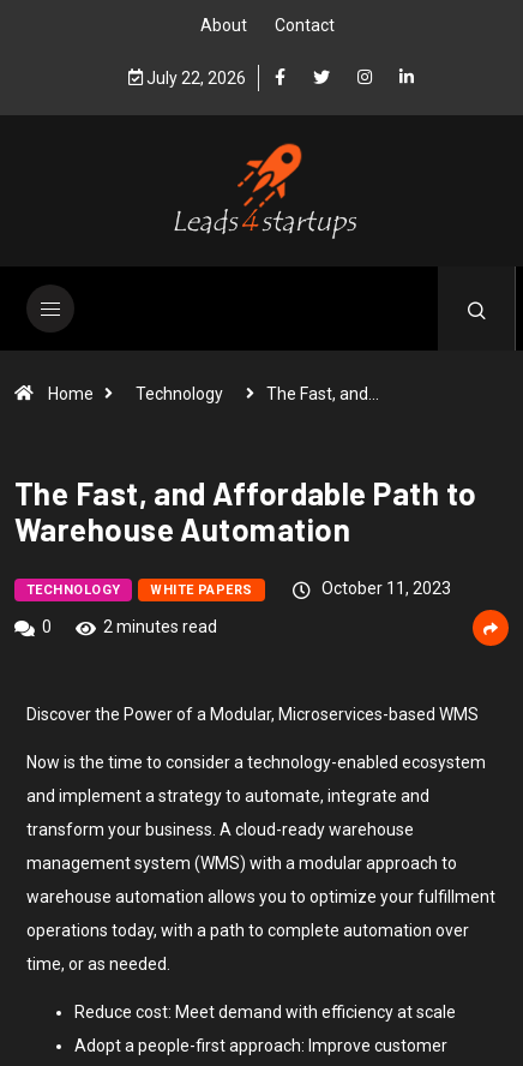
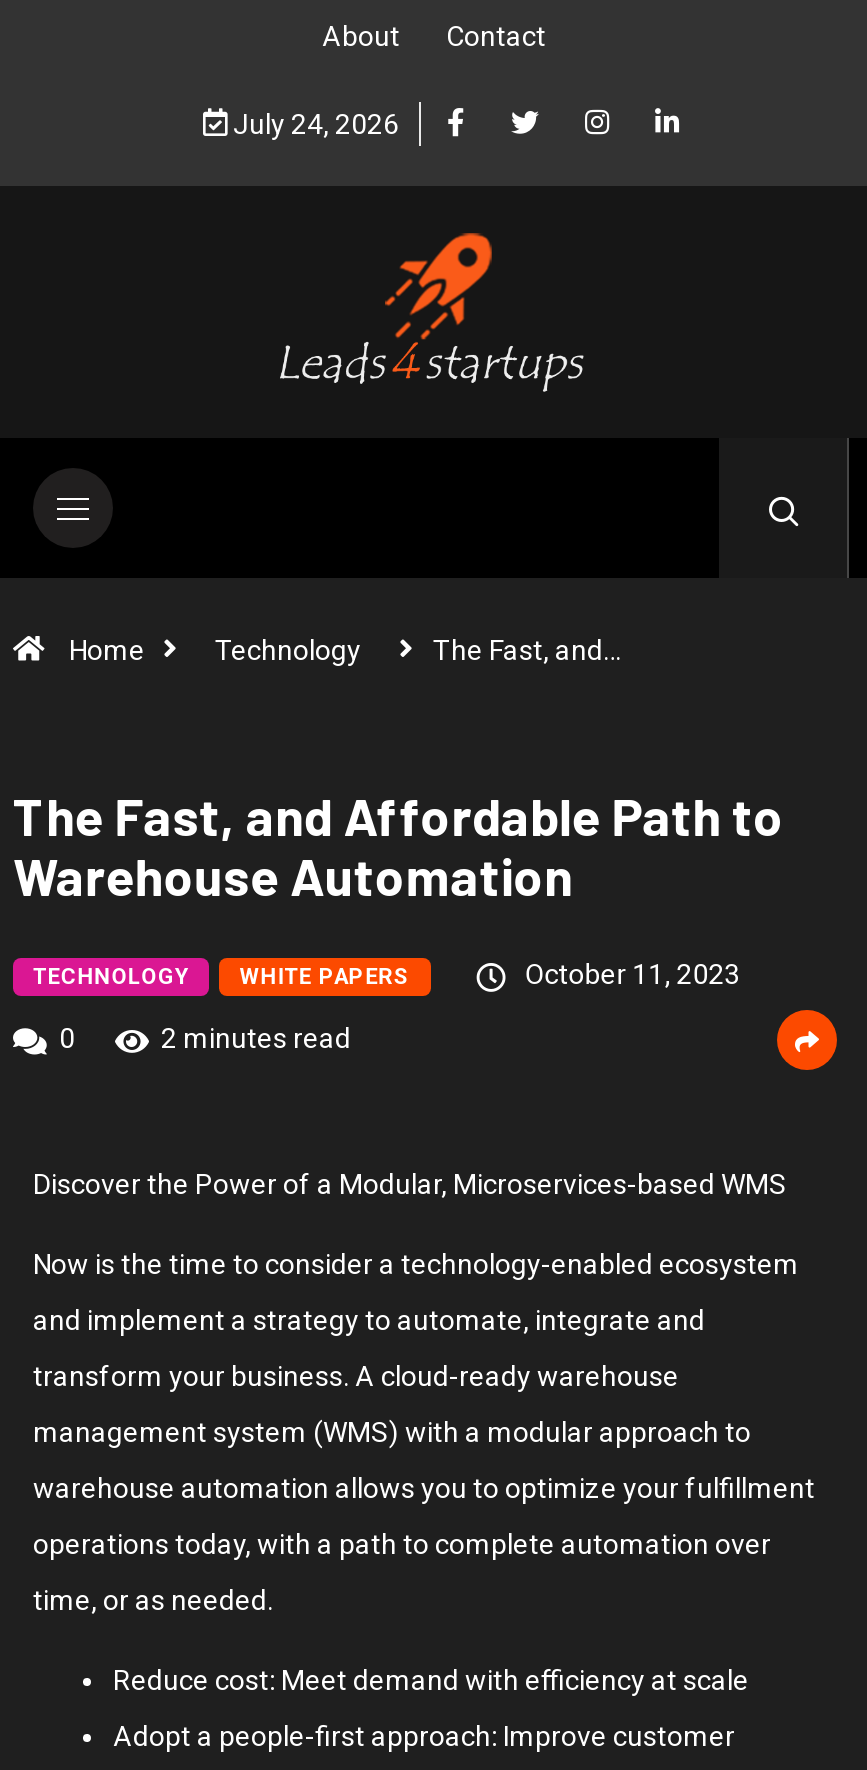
- July 22, 2026
+ July 24, 2026
